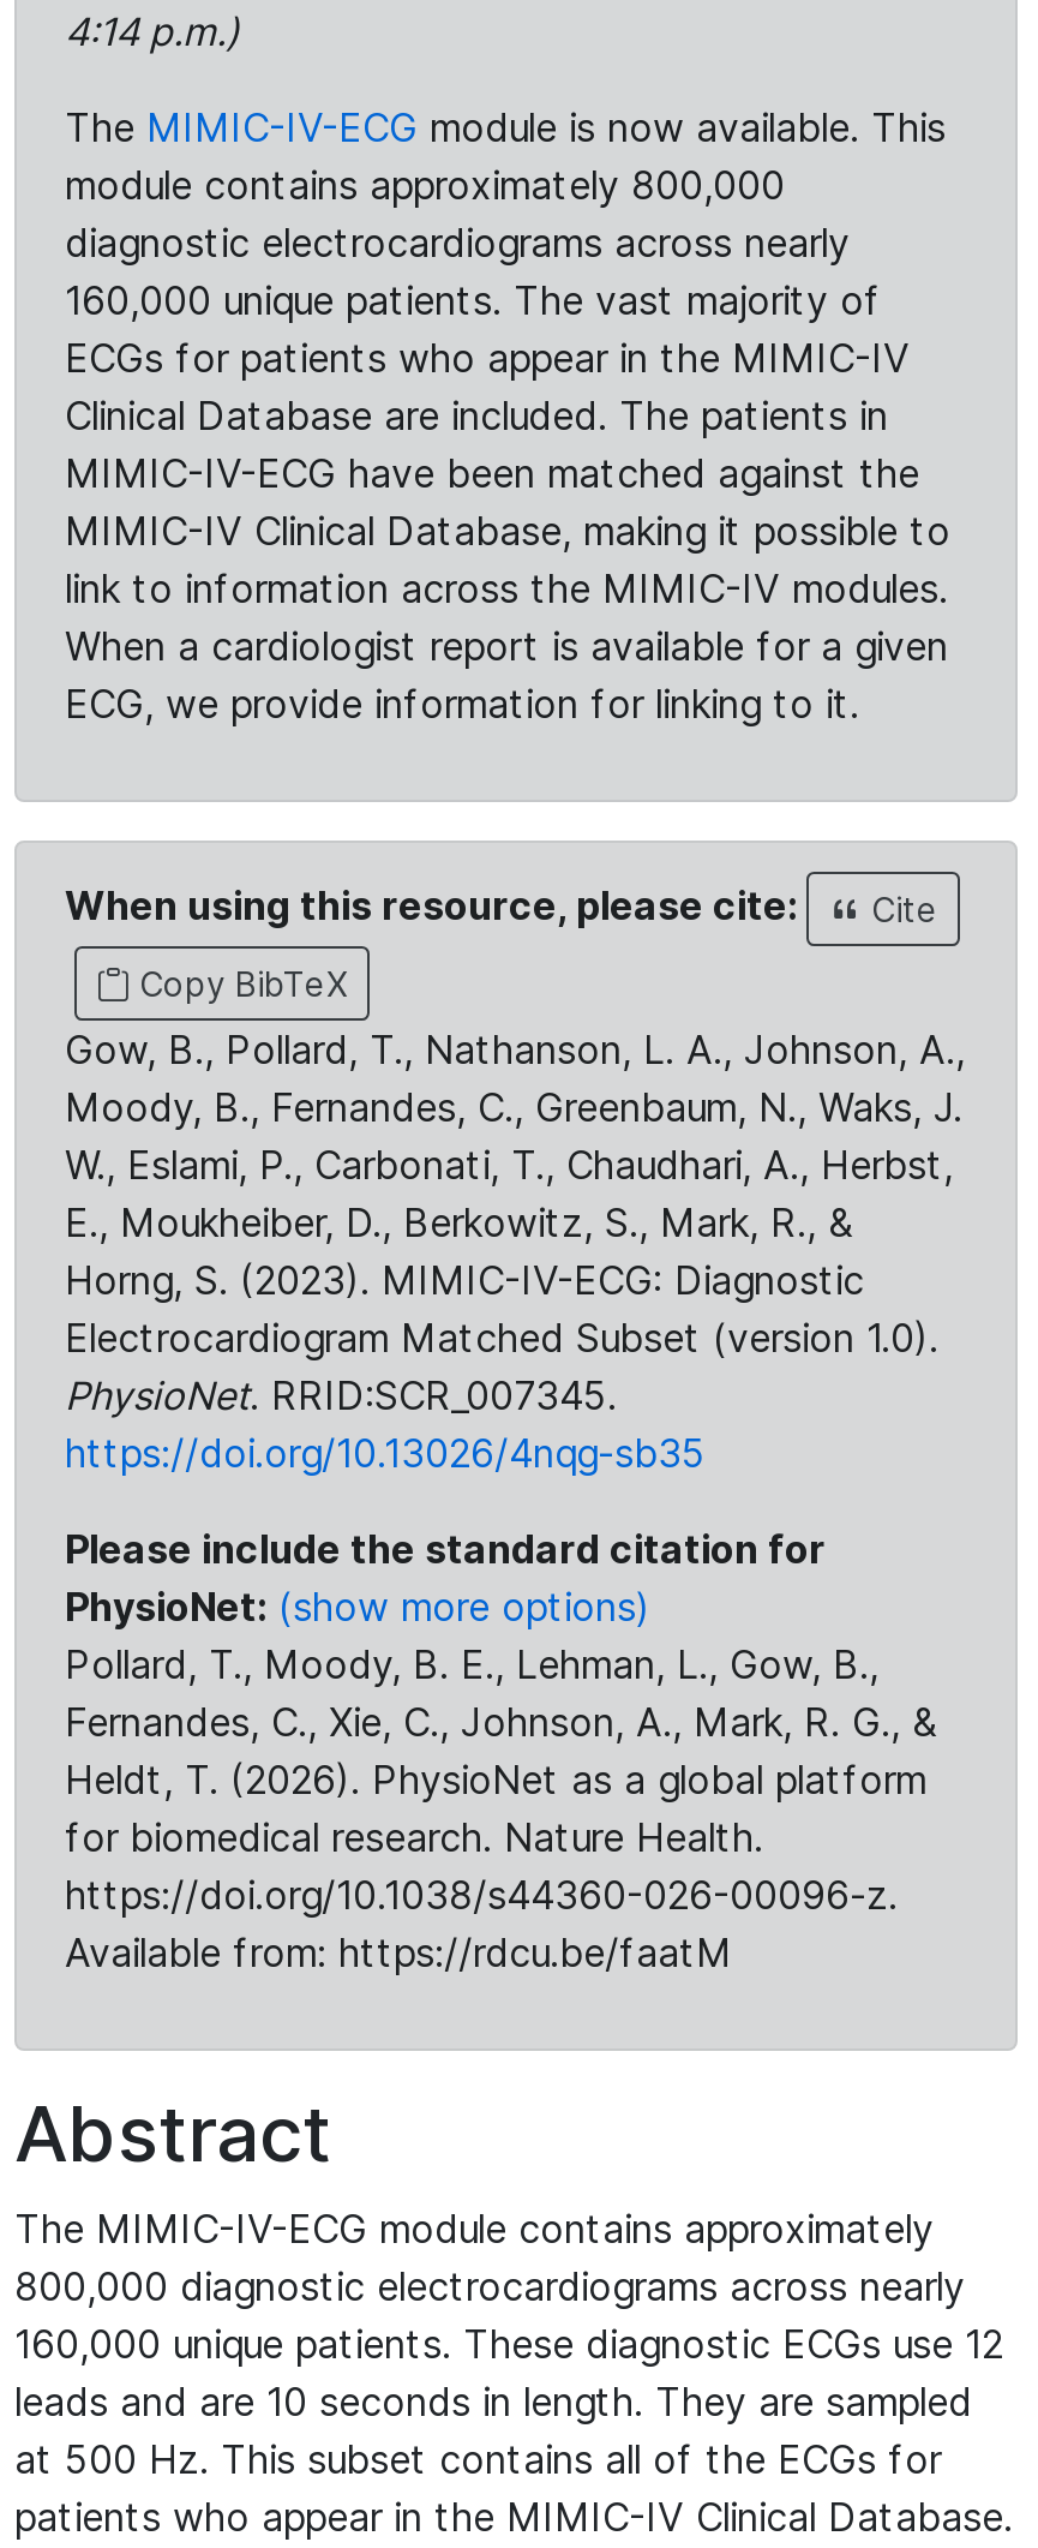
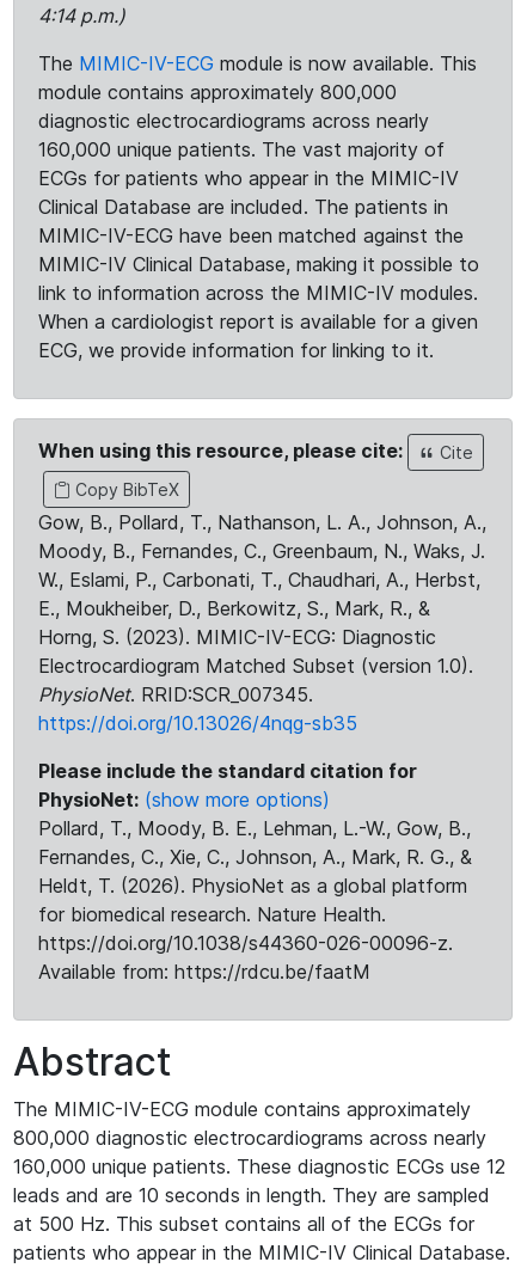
- Pollard, T., Moody, B. E., Lehman, L., Gow, B.,
+ Pollard, T., Moody, B. E., Lehman, L.-W., Gow, B.,
